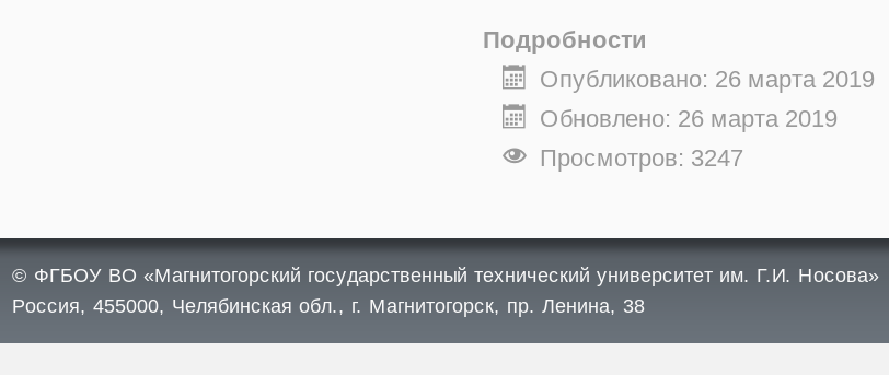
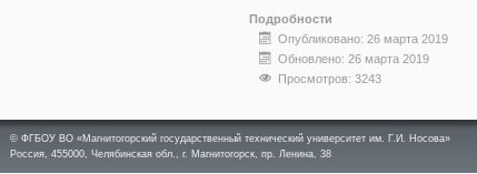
- Просмотров: 3247
+ Просмотров: 3243
